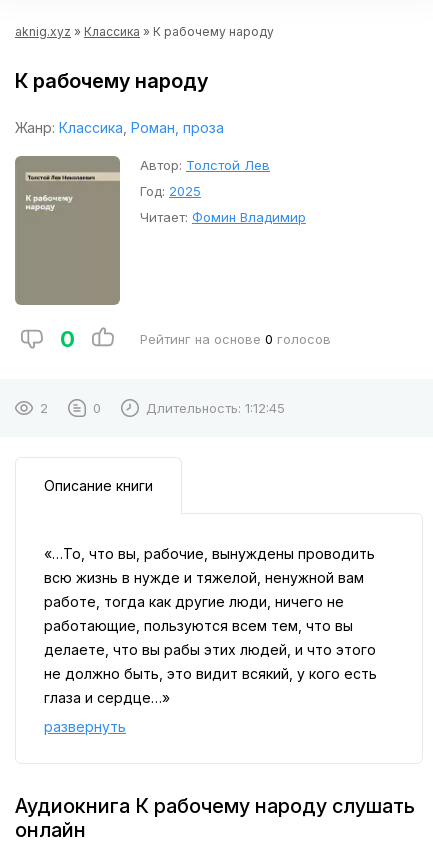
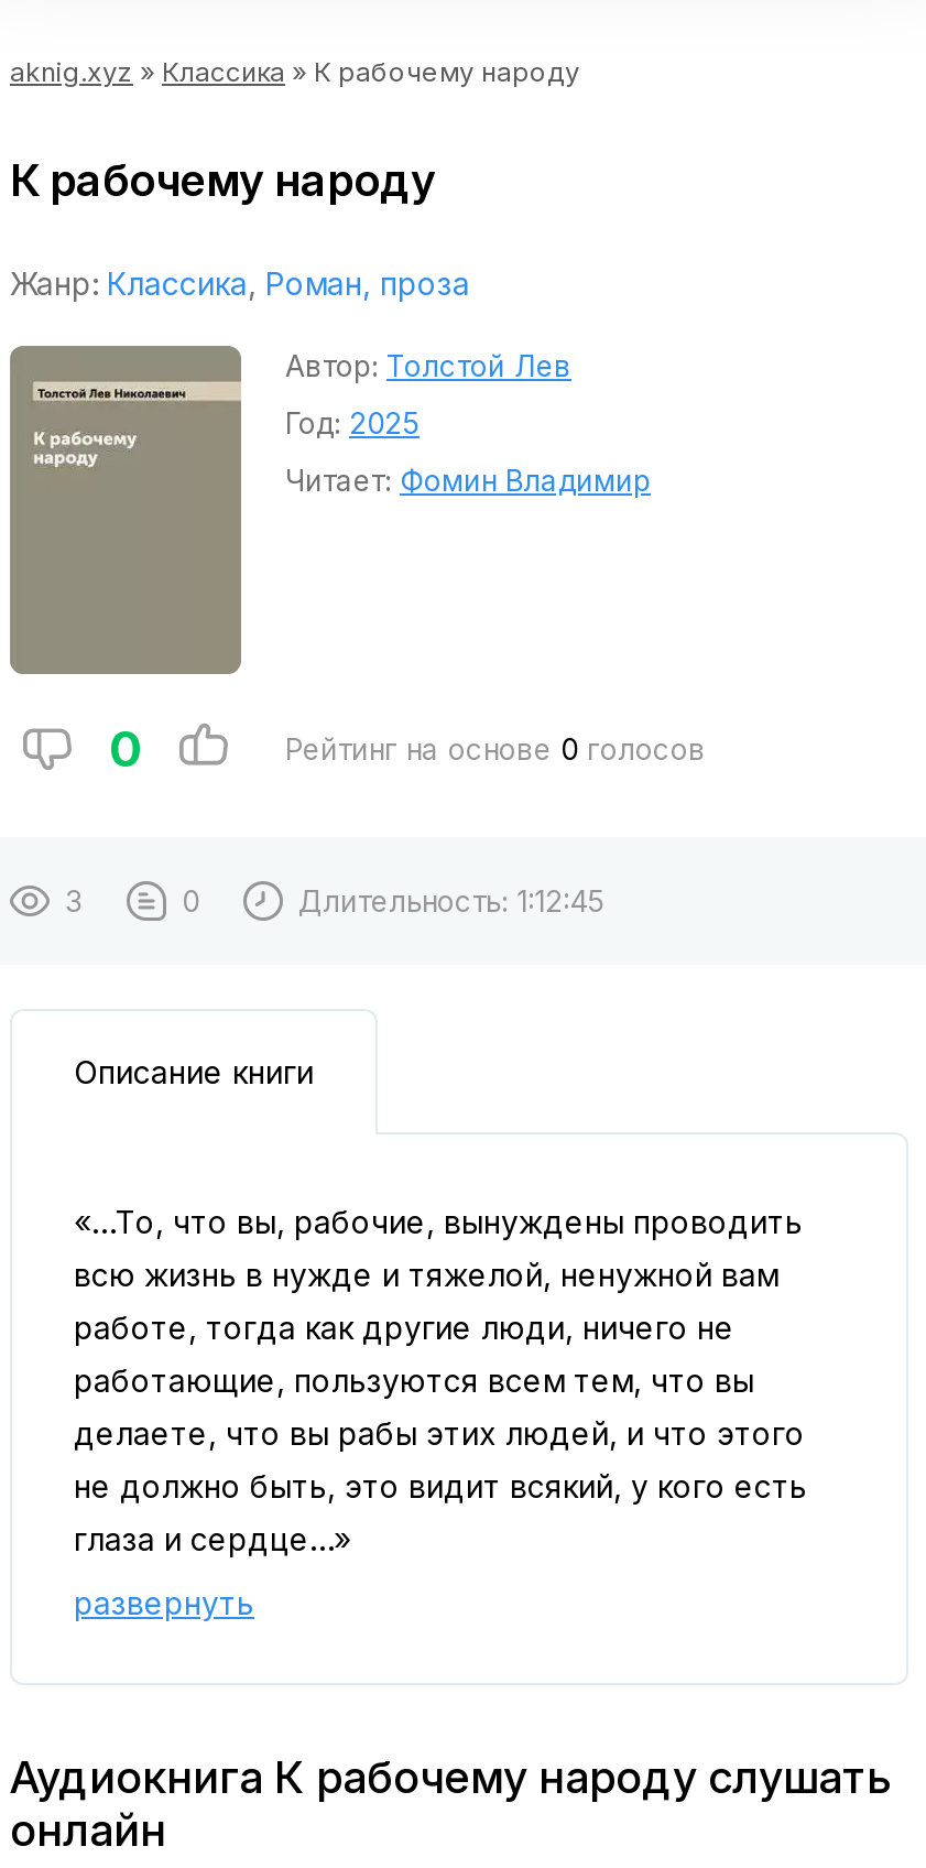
- 2
+ 3
